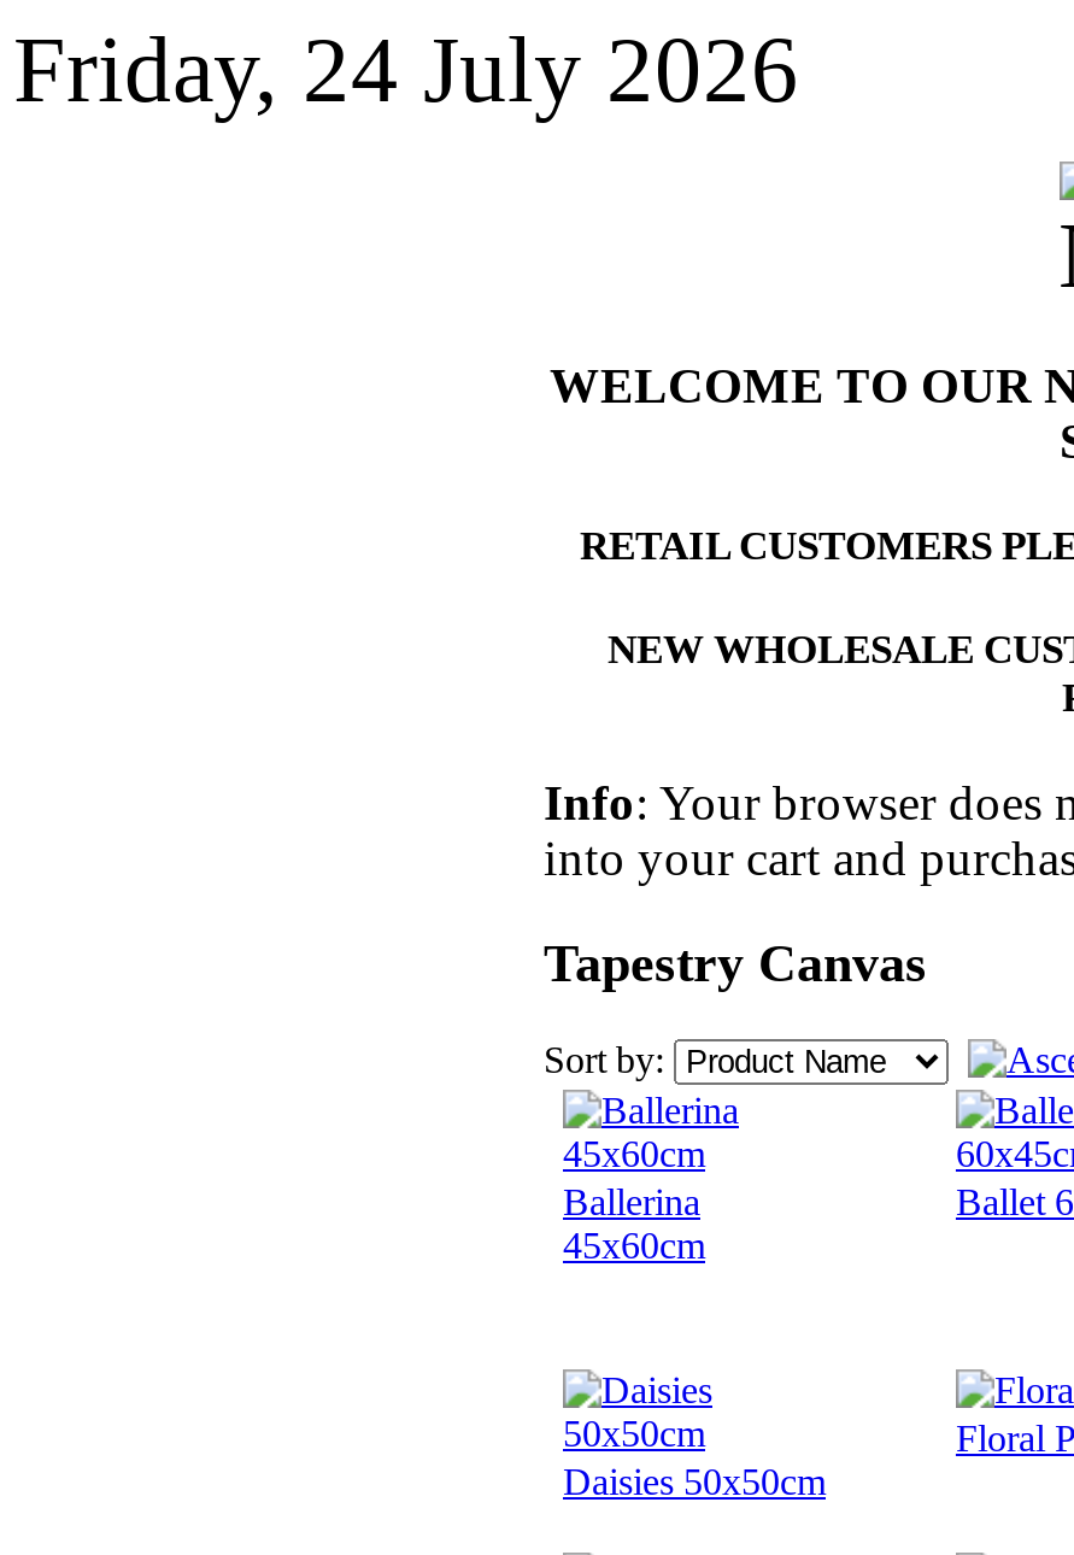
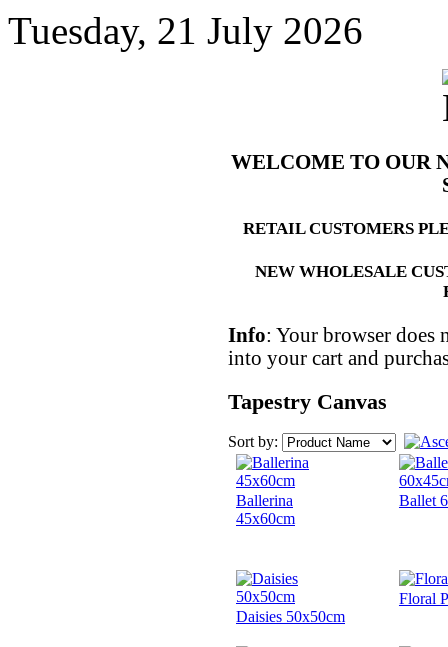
- Friday, 24 July 2026
+ Tuesday, 21 July 2026
